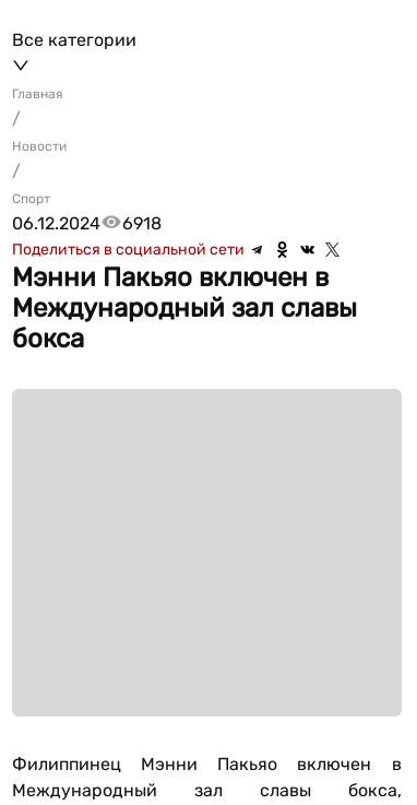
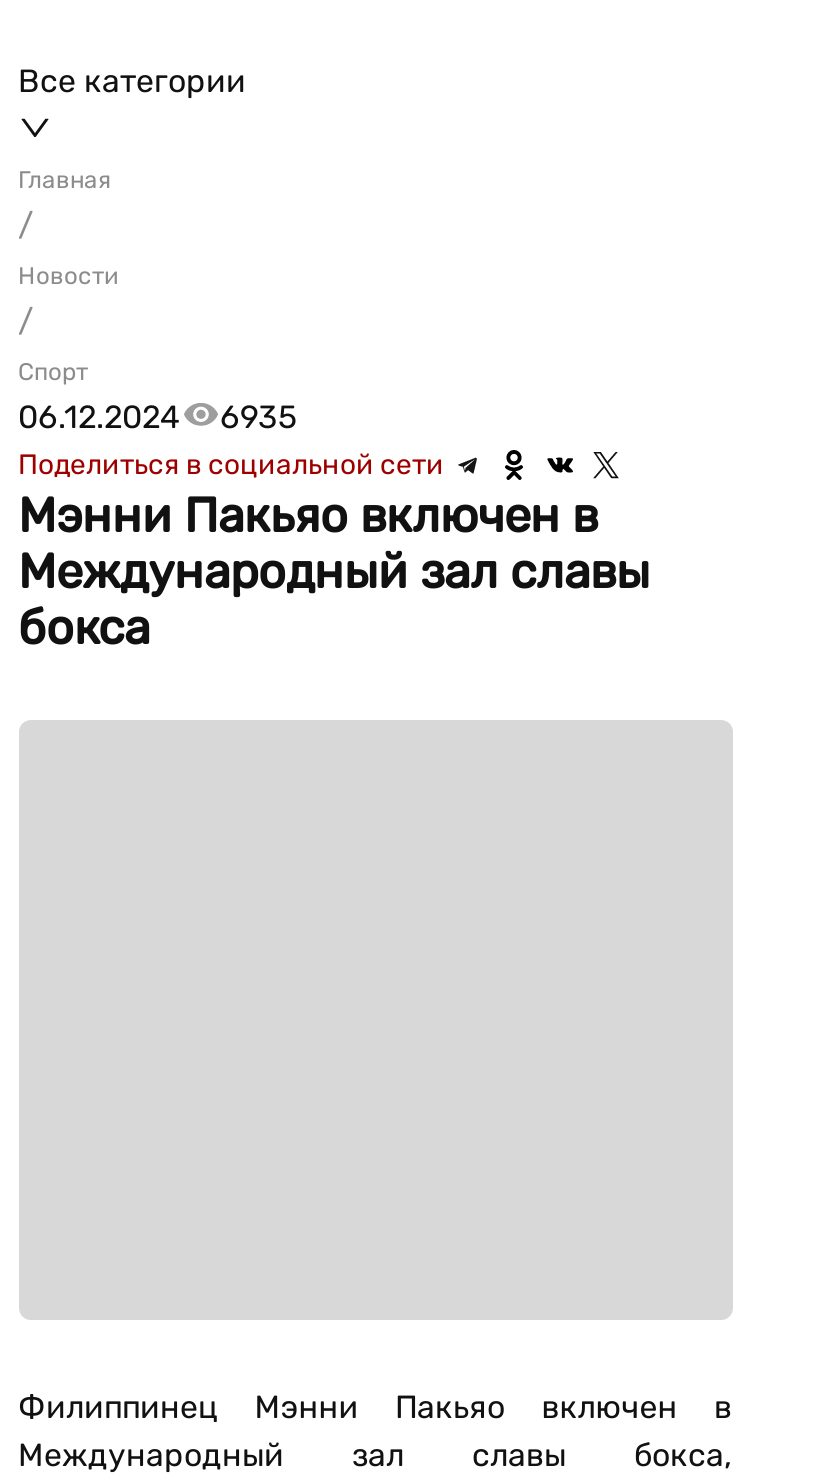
- 06.12.2024 6918
+ 06.12.2024 6935
